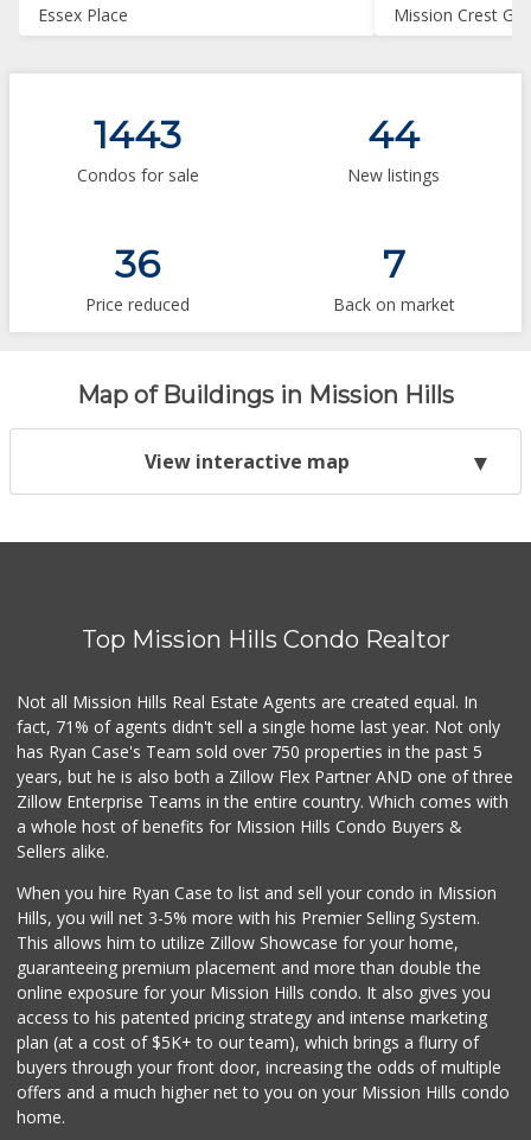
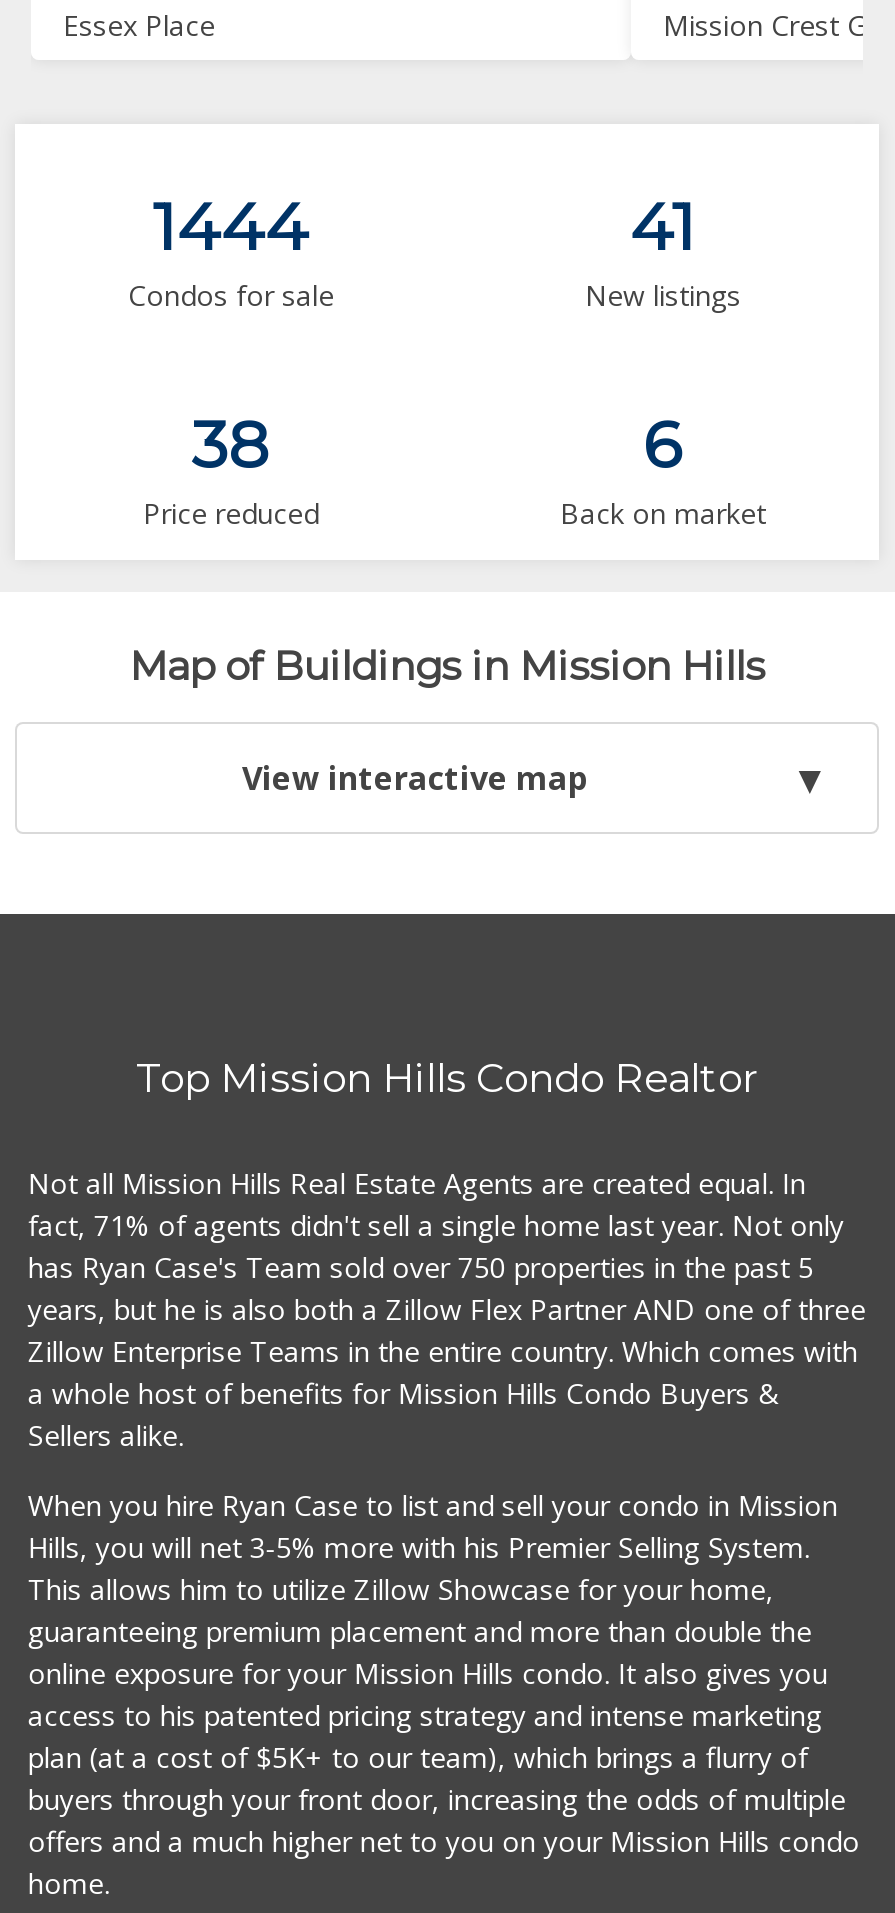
- 1443
+ 1444

- 44
+ 41

- 36
+ 38

- 7
+ 6
